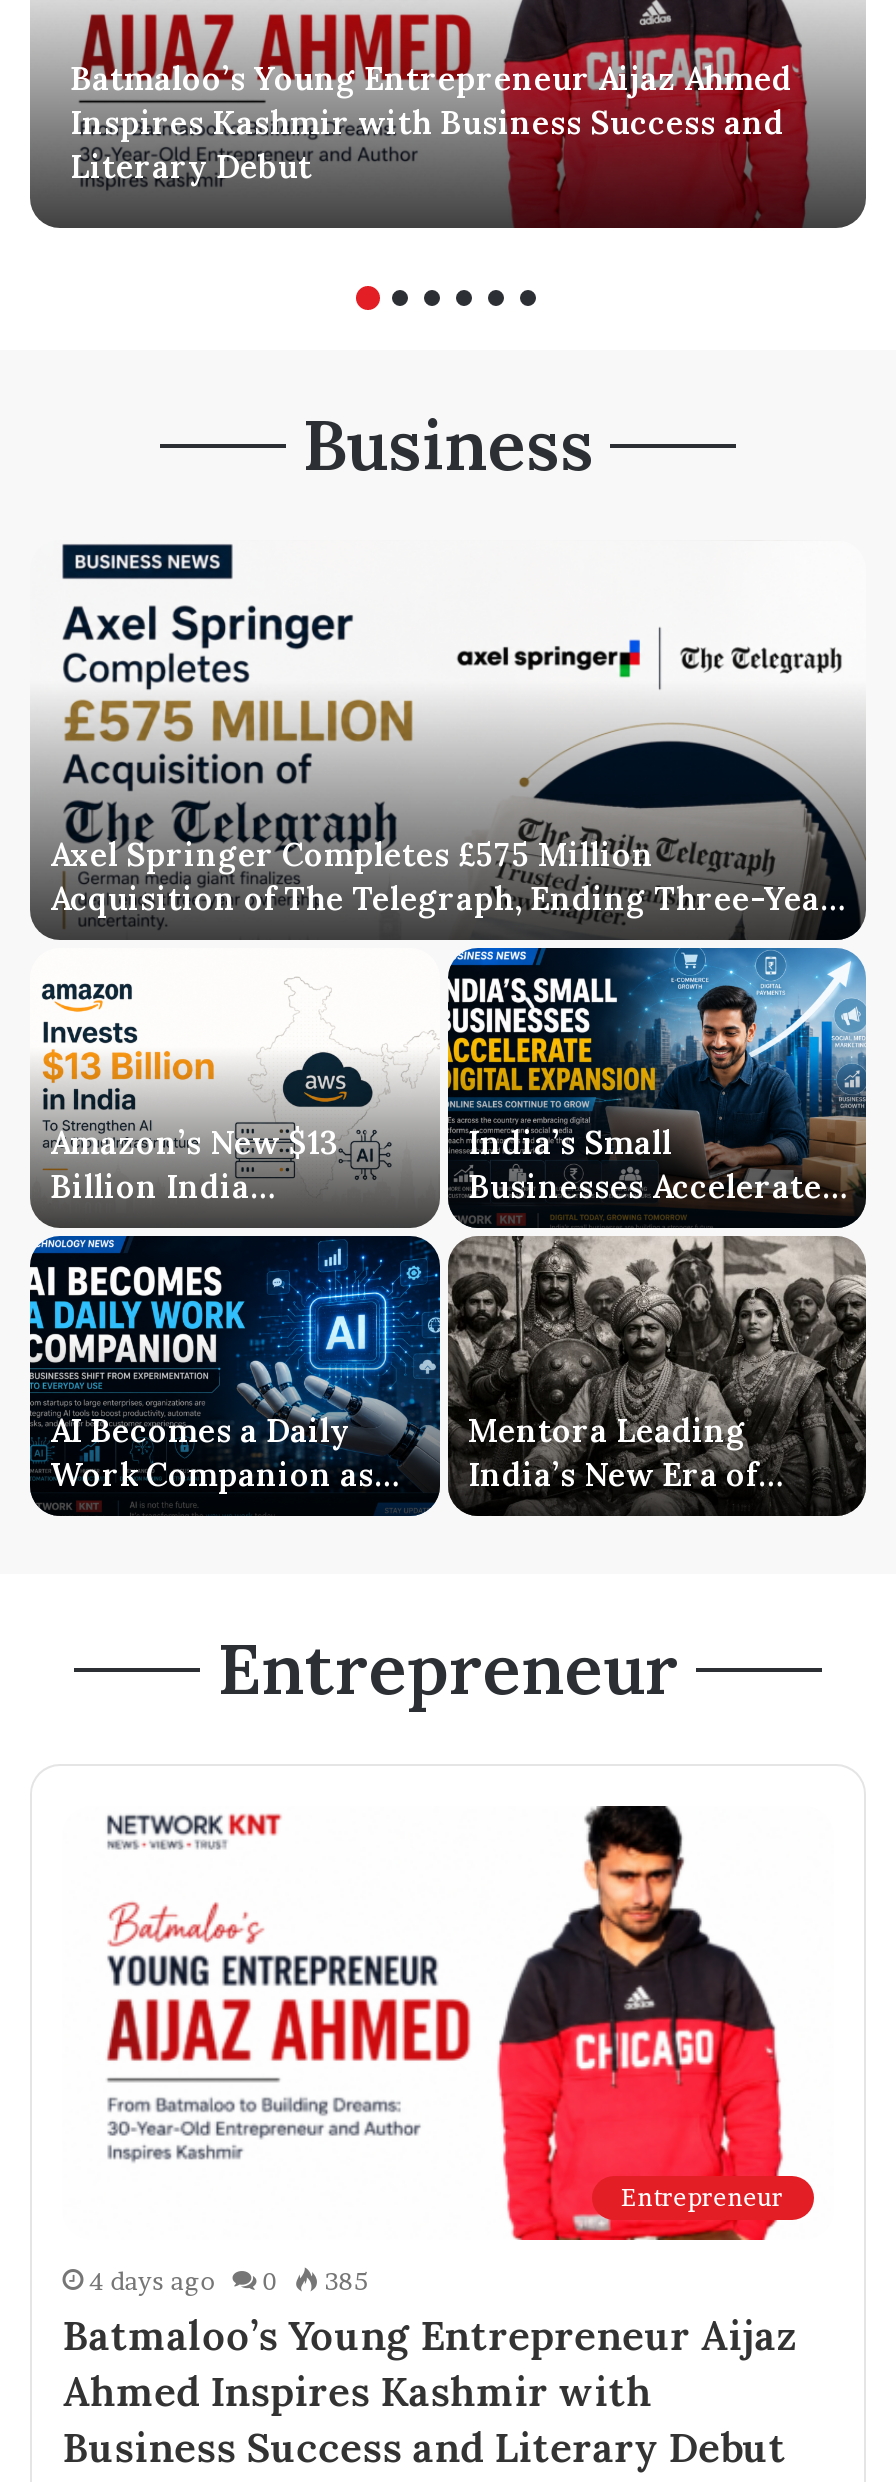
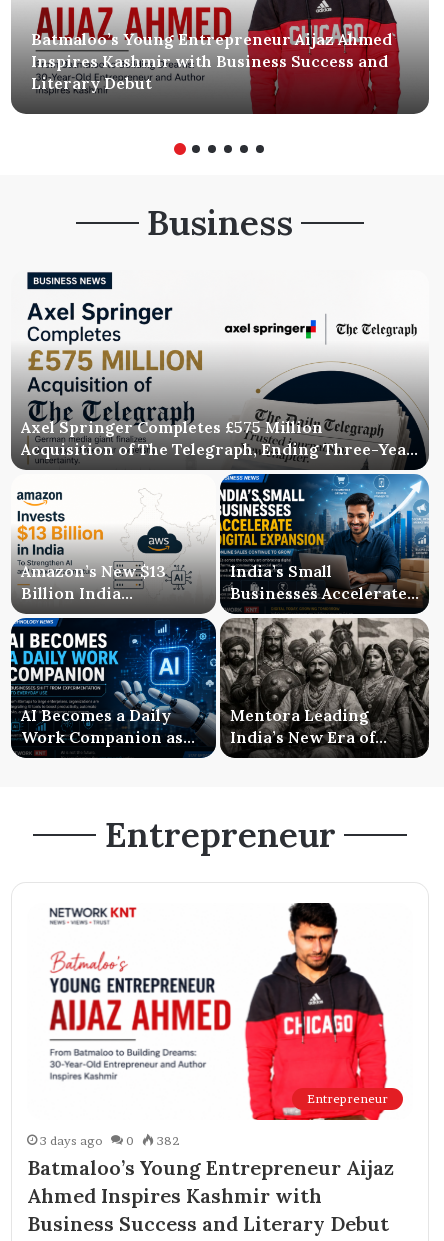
- 4 days ago
+ 3 days ago

- 385
+ 382
